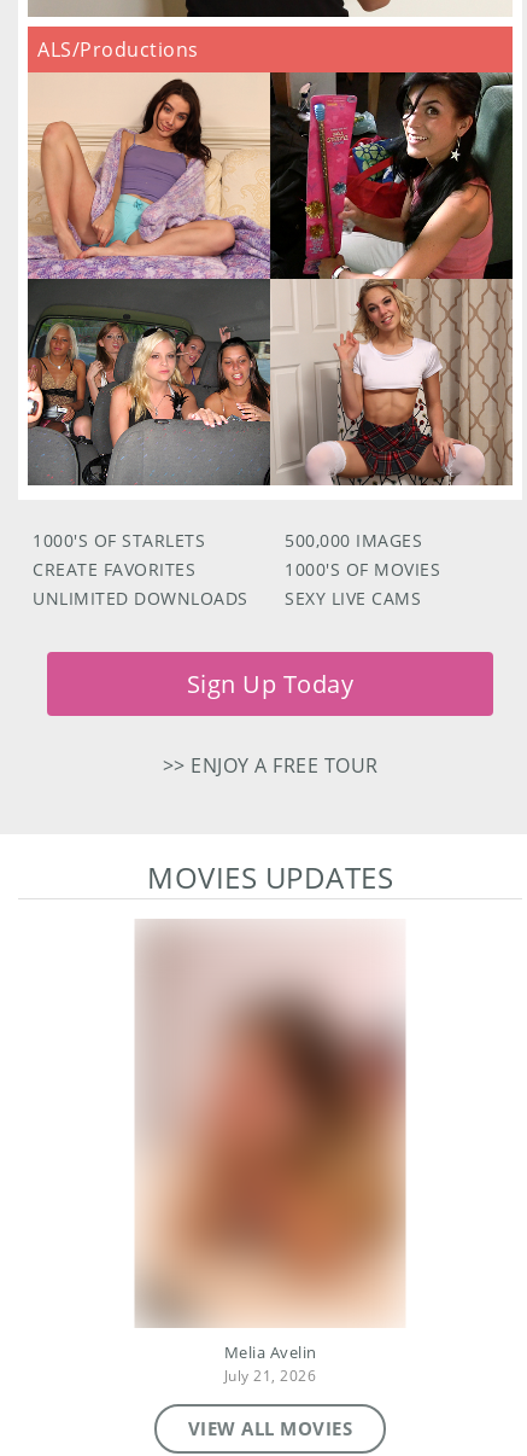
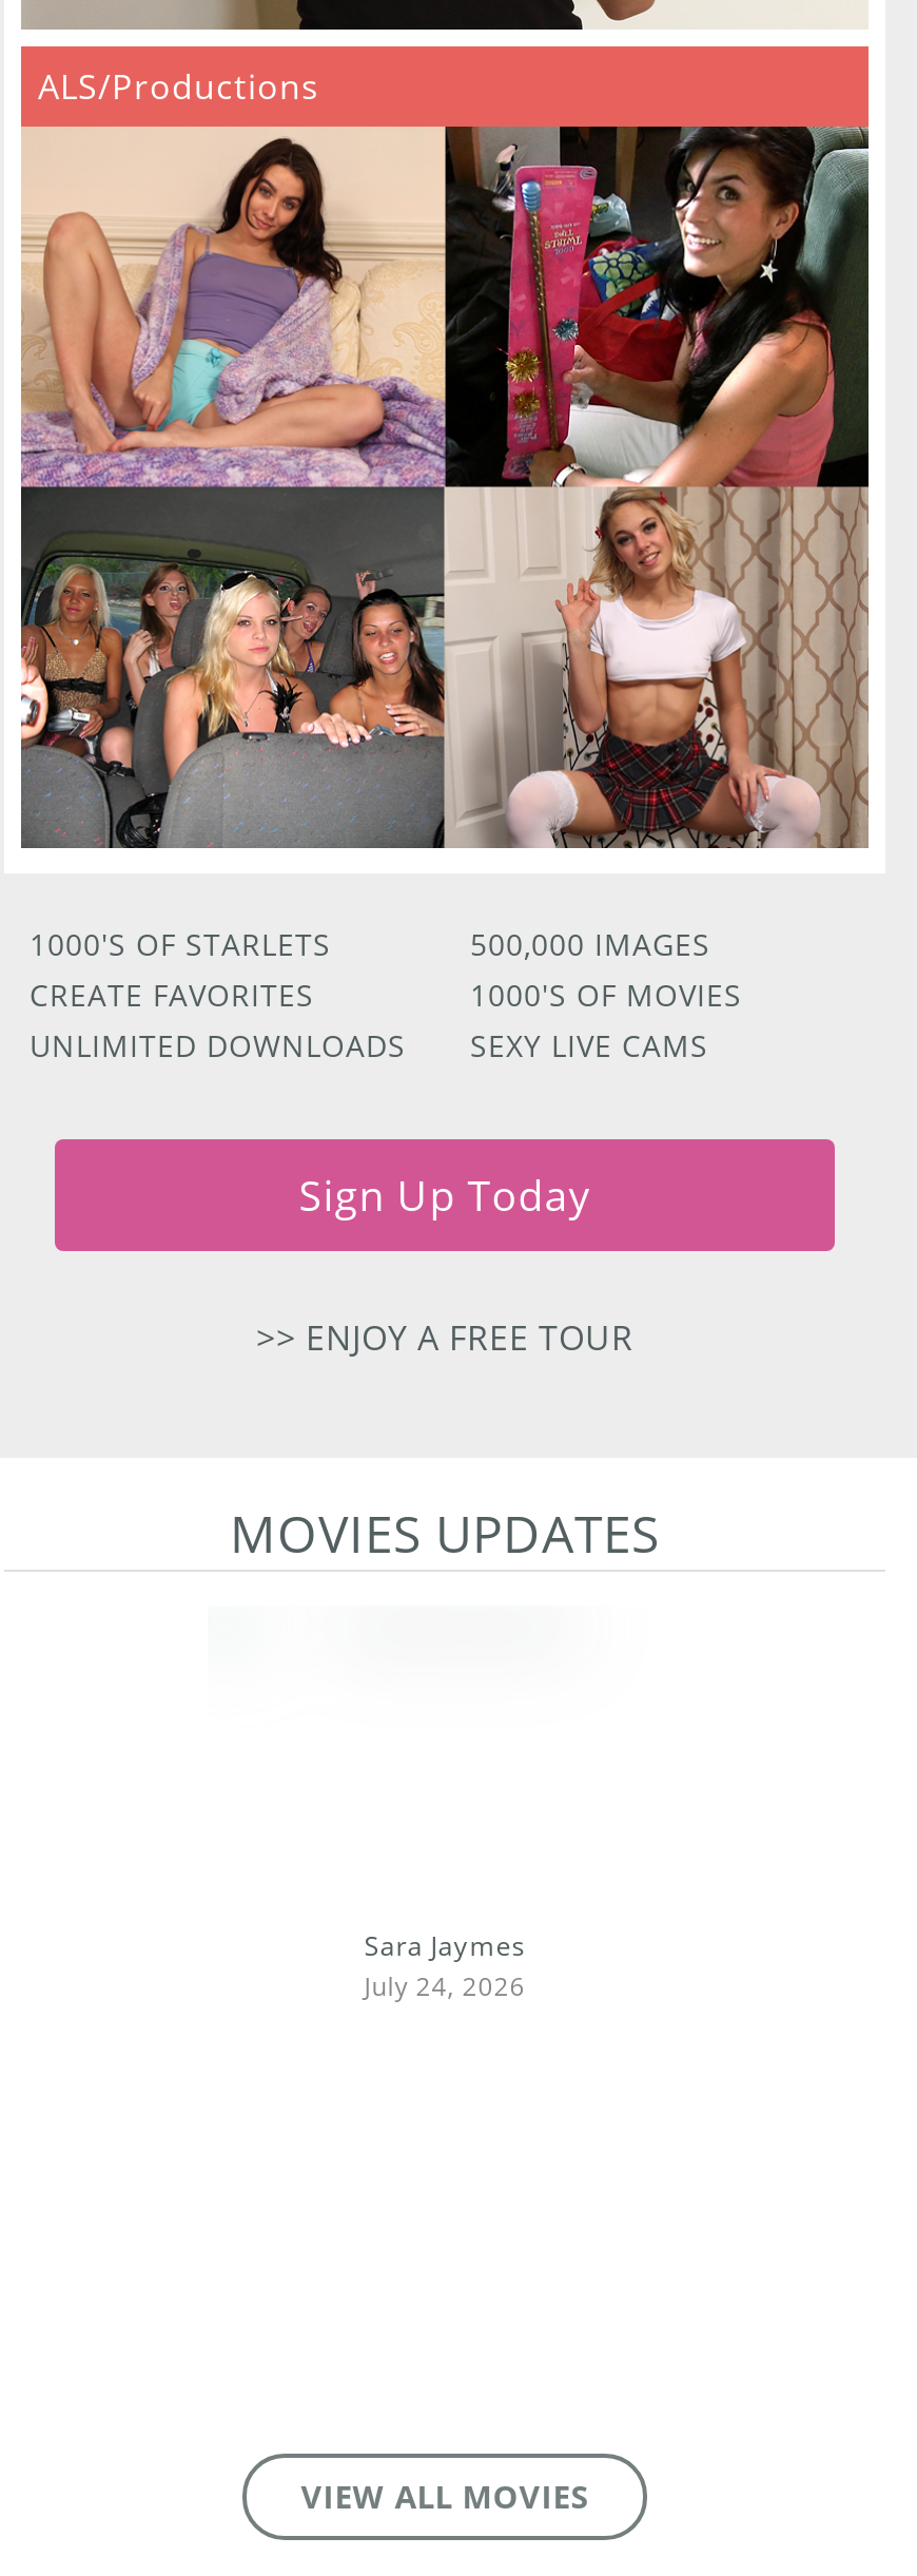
- [image]

- Melia Avelin
- July 21, 2026
+ Sara Jaymes
+ July 24, 2026
